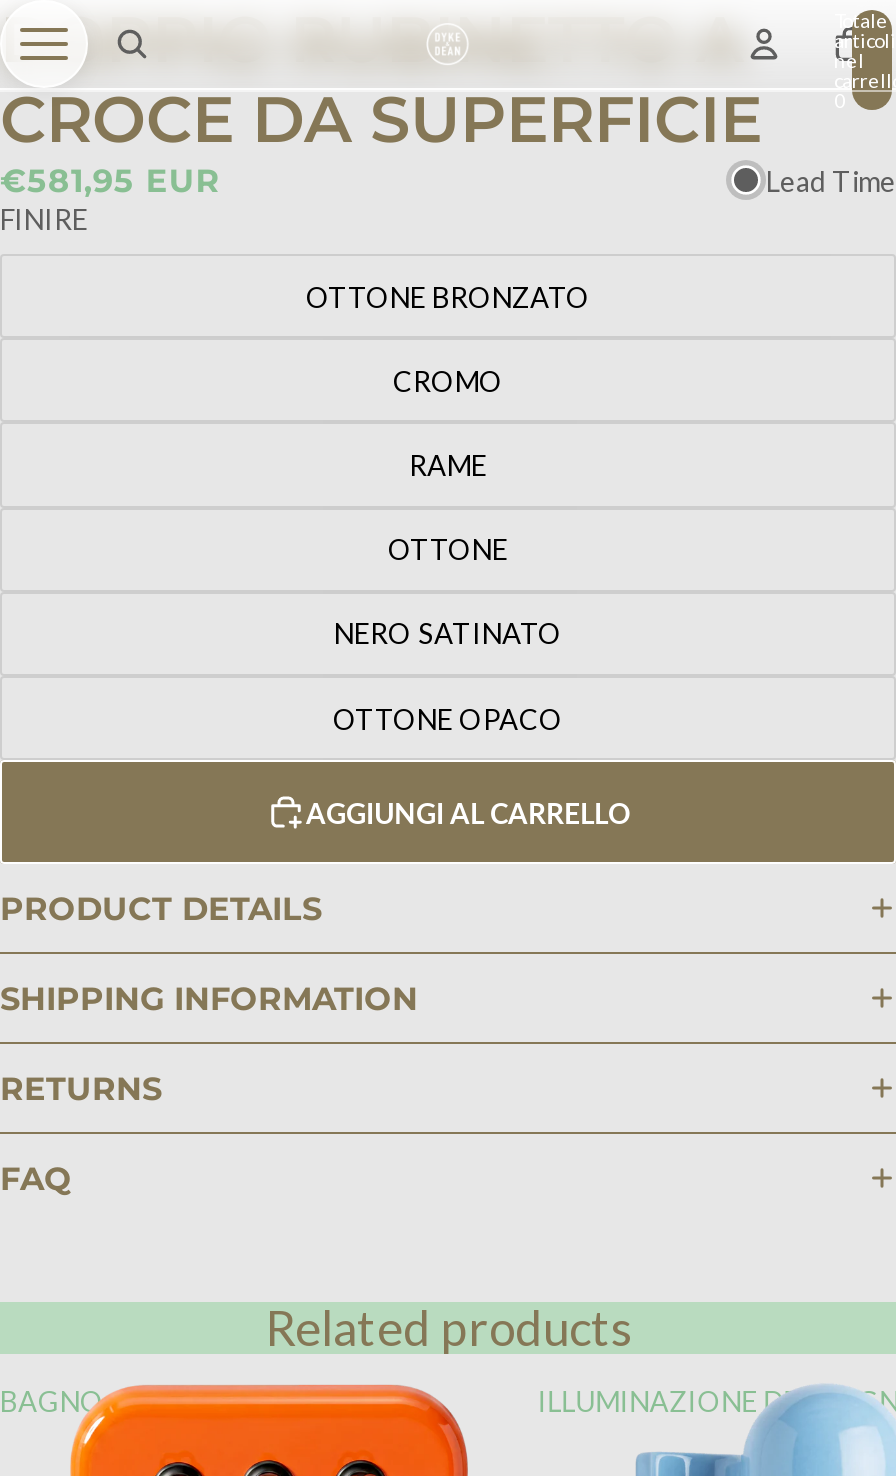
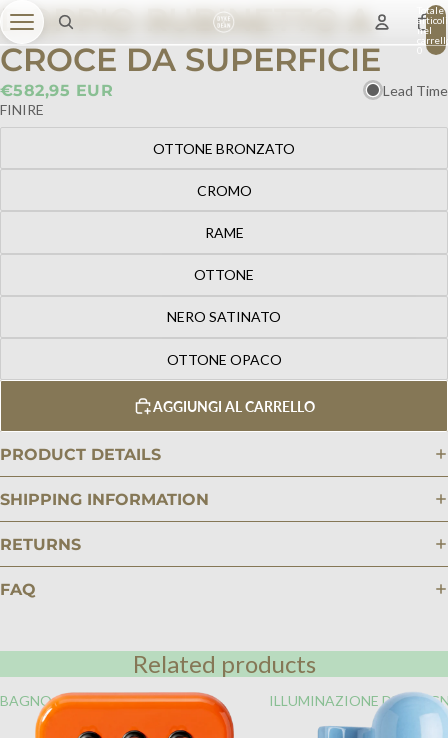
- €581,95 EUR
+ €582,95 EUR
